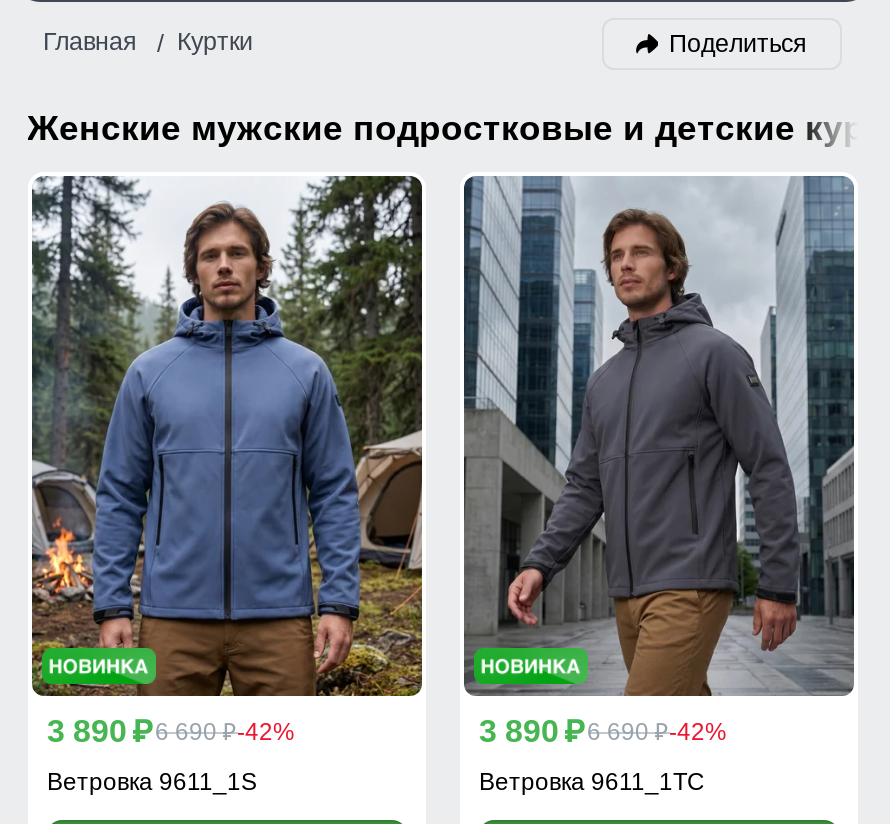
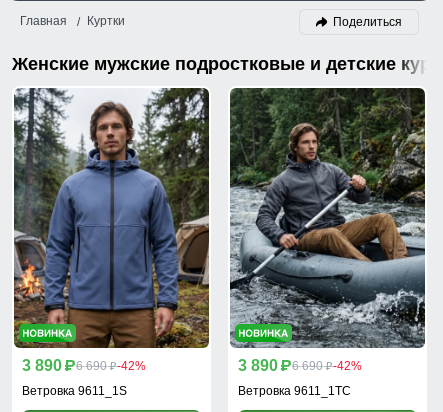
- [image]
+ [image]
